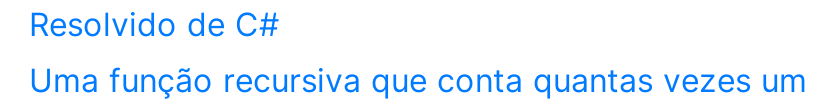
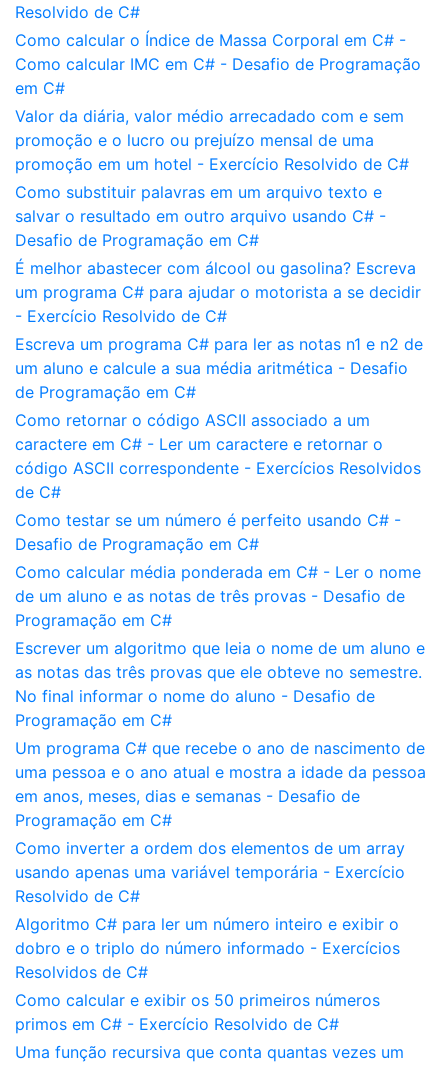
+ Como calcular o Índice de Massa Corporal em C# -
+ Como calcular IMC em C# - Desafio de Programação
+ em C#
+ Valor da diária, valor médio arrecadado com e sem
+ promoção e o lucro ou prejuízo mensal de uma
+ promoção em um hotel - Exercício Resolvido de C#
+ Como substituir palavras em um arquivo texto e
+ salvar o resultado em outro arquivo usando C# -
+ Desafio de Programação em C#
+ É melhor abastecer com álcool ou gasolina? Escreva
+ um programa C# para ajudar o motorista a se decidir
+ - Exercício Resolvido de C#
+ Escreva um programa C# para ler as notas n1 e n2 de
+ um aluno e calcule a sua média aritmética - Desafio
+ de Programação em C#
+ Como retornar o código ASCII associado a um
+ caractere em C# - Ler um caractere e retornar o
+ código ASCII correspondente - Exercícios Resolvidos
+ de C#
+ Como testar se um número é perfeito usando C# -
+ Desafio de Programação em C#
+ Como calcular média ponderada em C# - Ler o nome
+ de um aluno e as notas de três provas - Desafio de
+ Programação em C#
+ Escrever um algoritmo que leia o nome de um aluno e
+ as notas das três provas que ele obteve no semestre.
+ No final informar o nome do aluno - Desafio de
+ Programação em C#
+ Um programa C# que recebe o ano de nascimento de
+ uma pessoa e o ano atual e mostra a idade da pessoa
+ em anos, meses, dias e semanas - Desafio de
+ Programação em C#
+ Como inverter a ordem dos elementos de um array
+ usando apenas uma variável temporária - Exercício
+ Resolvido de C#
+ Algoritmo C# para ler um número inteiro e exibir o
+ dobro e o triplo do número informado - Exercícios
+ Resolvidos de C#
+ Como calcular e exibir os 50 primeiros números
+ primos em C# - Exercício Resolvido de C#
